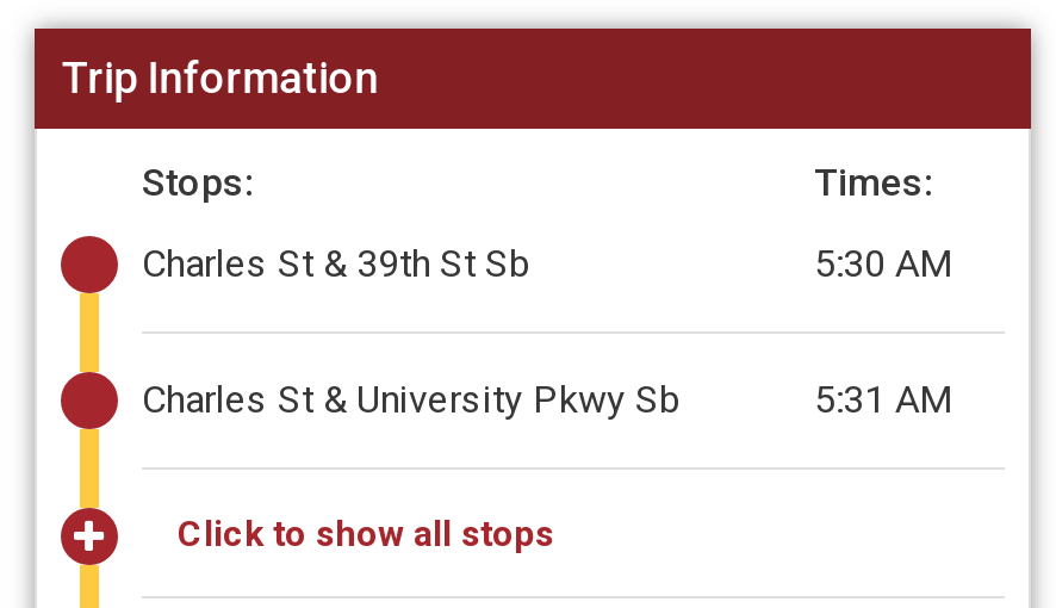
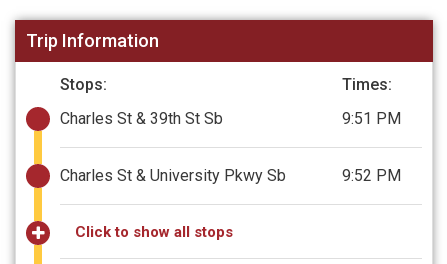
- 5:30 AM
+ 9:51 PM

- 5:31 AM
+ 9:52 PM
